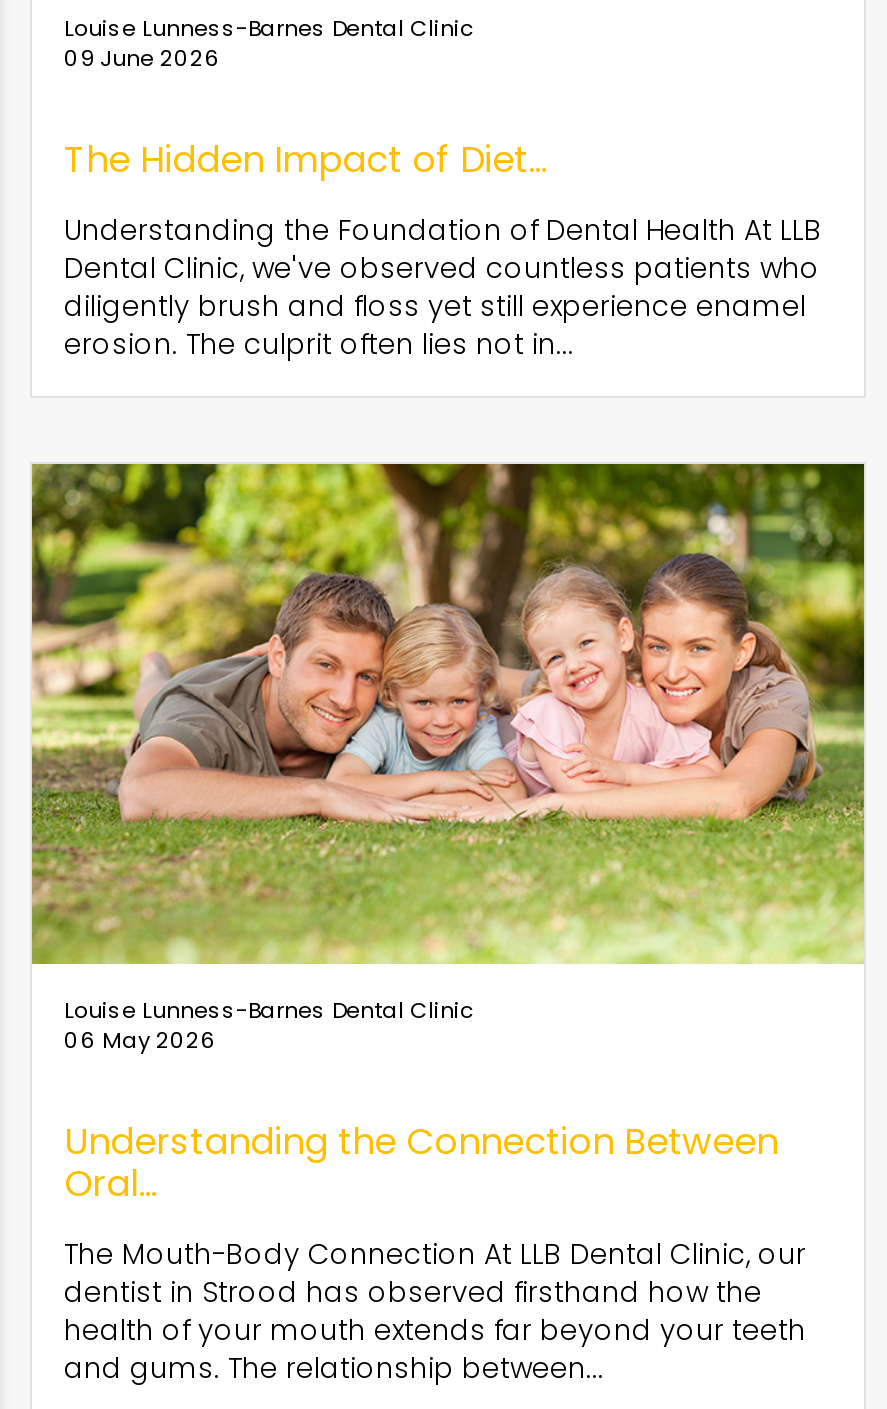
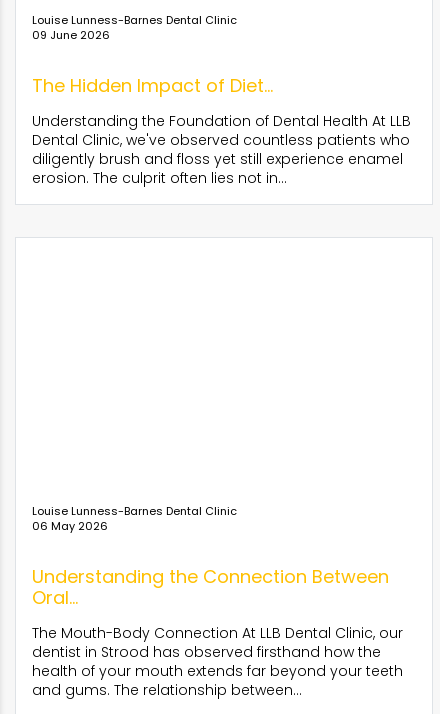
- [image]
